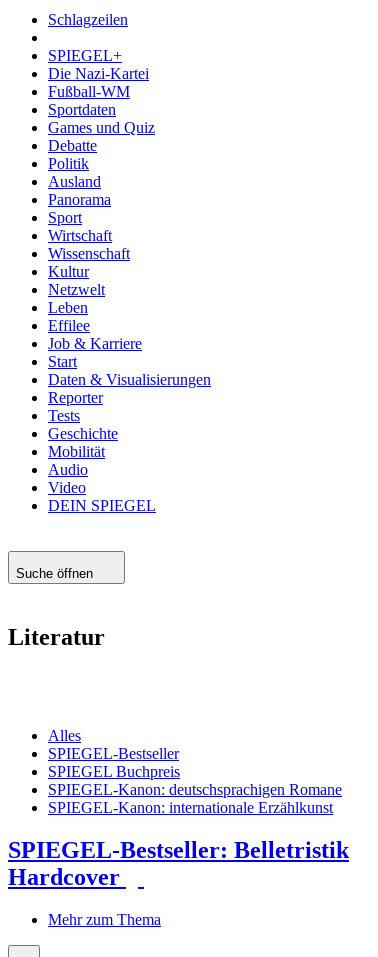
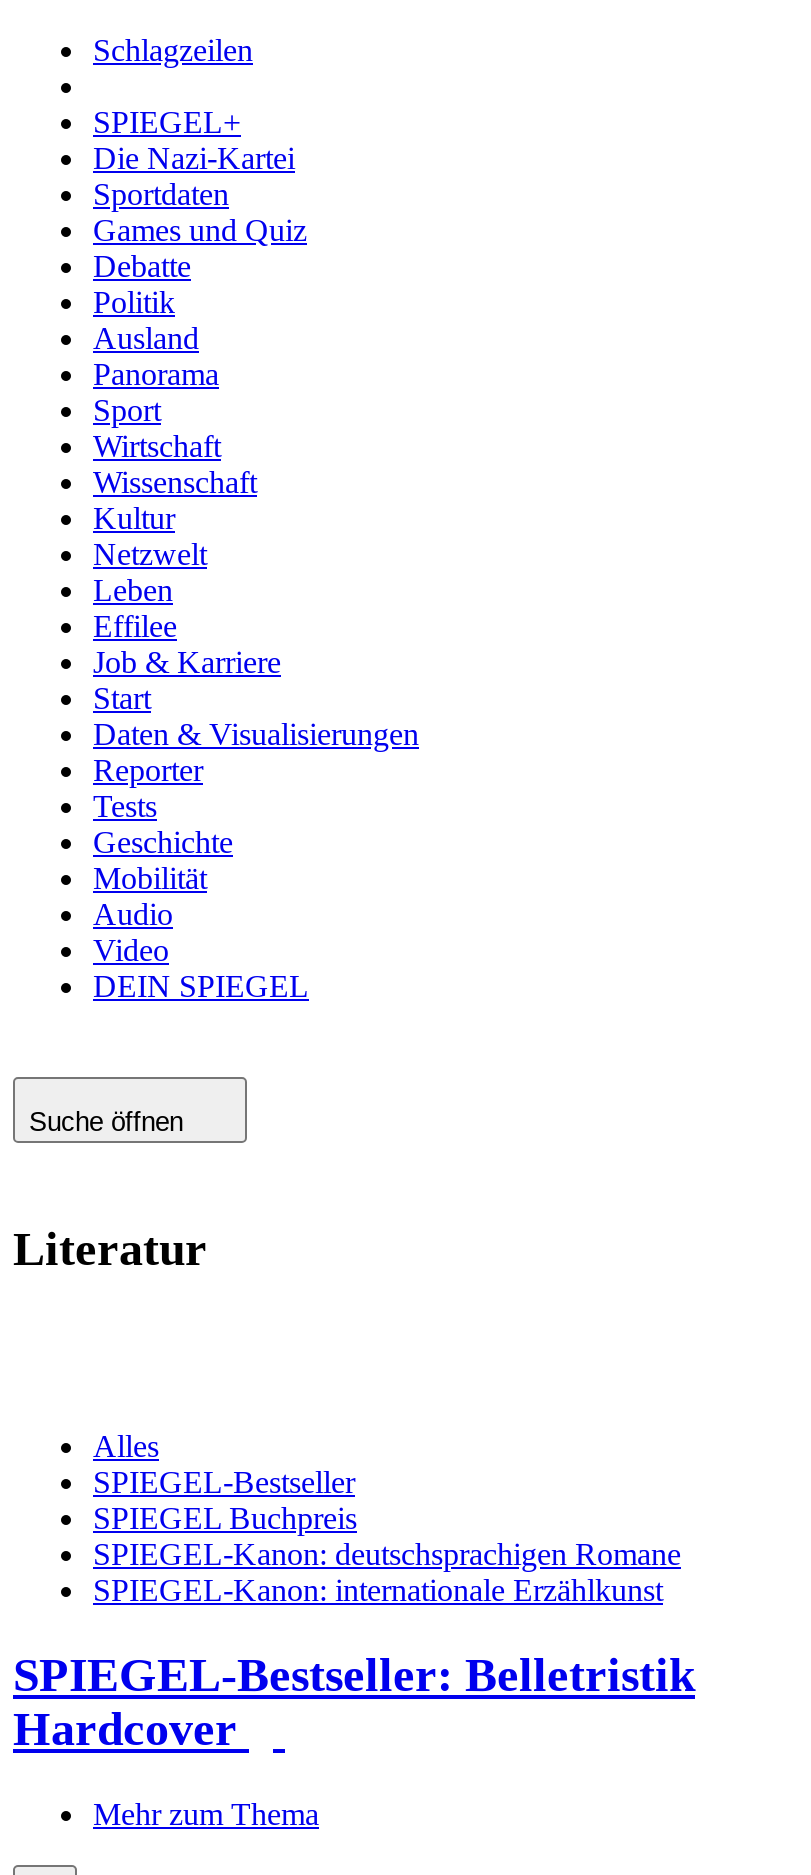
- Fußball-WM
